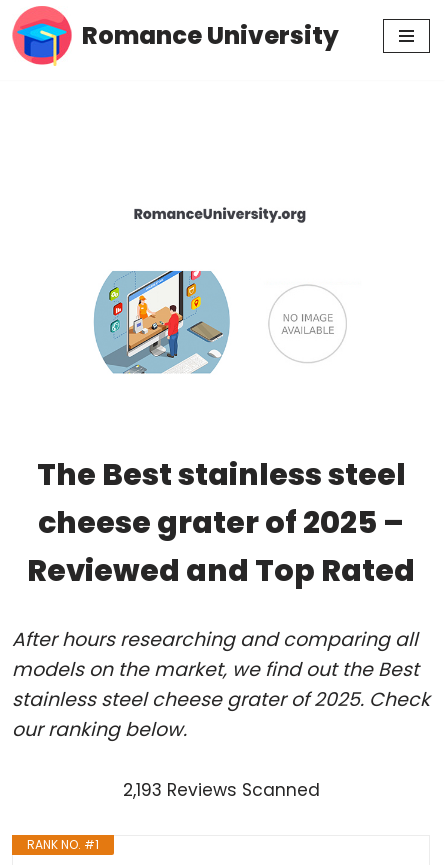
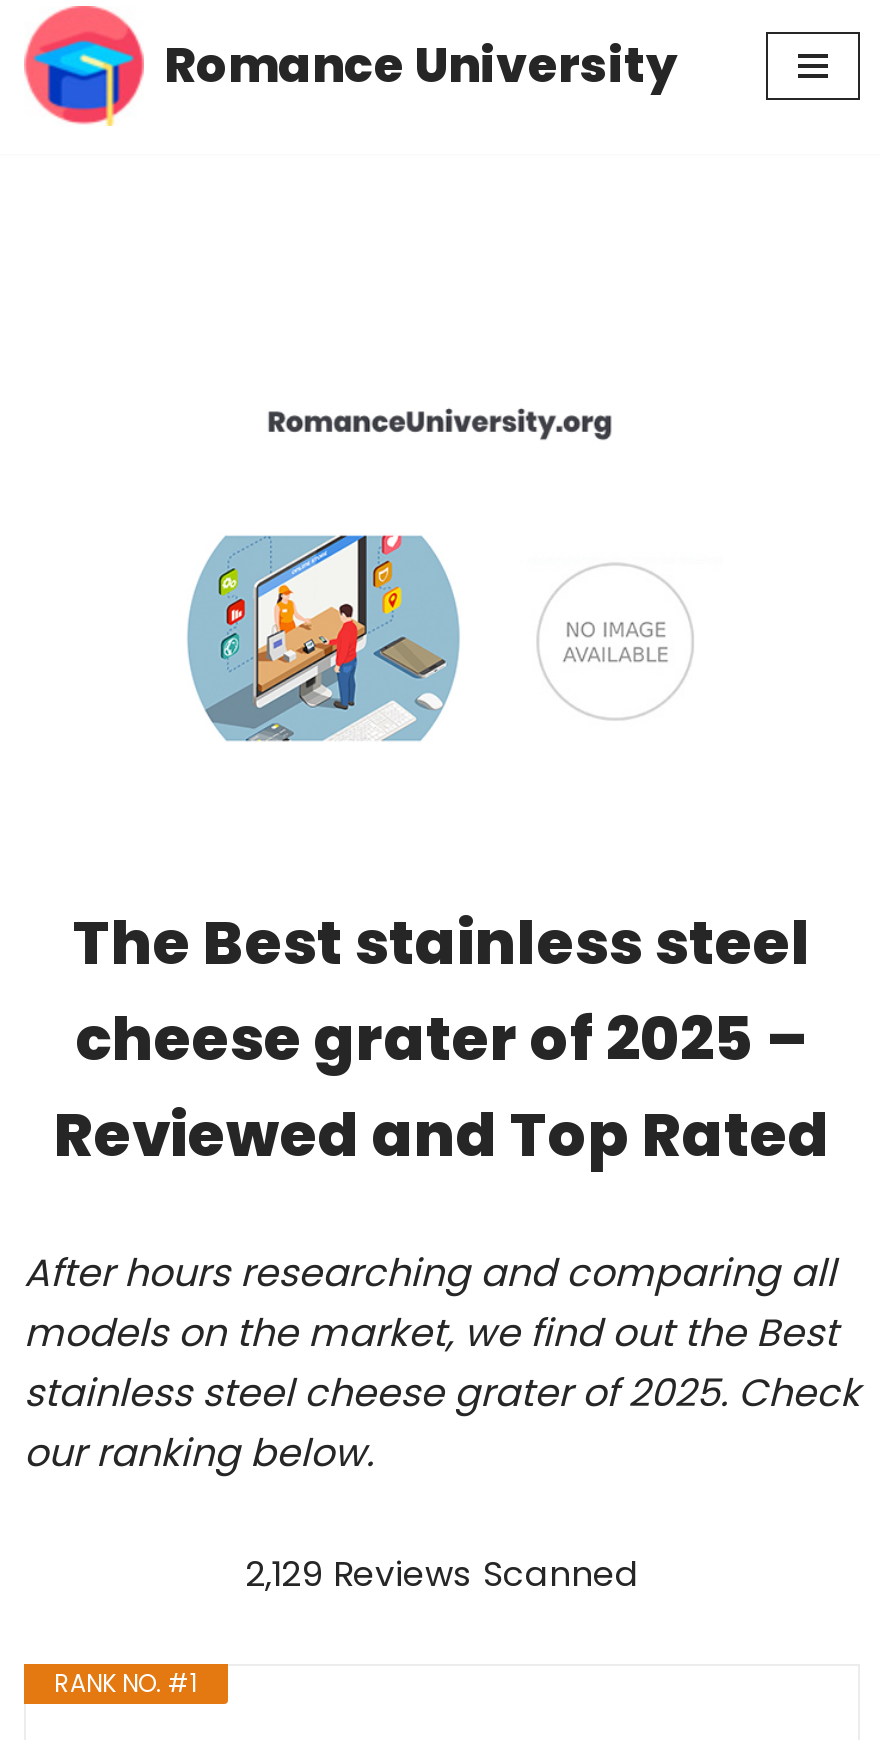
- 2,193 Reviews Scanned
+ 2,129 Reviews Scanned
